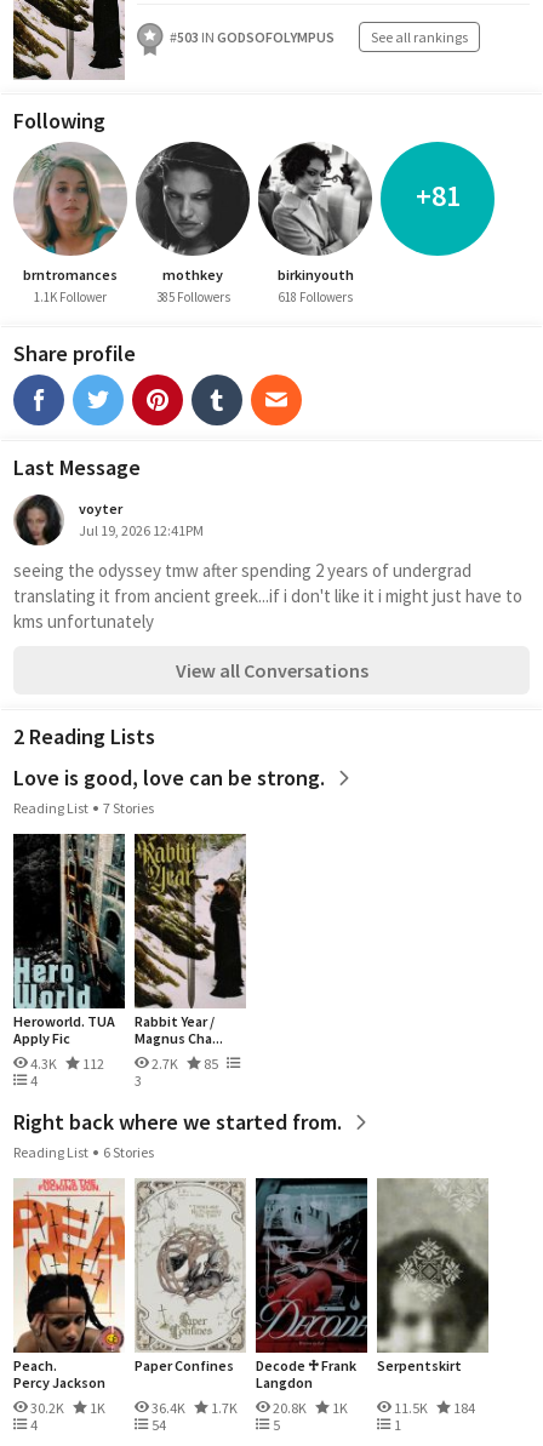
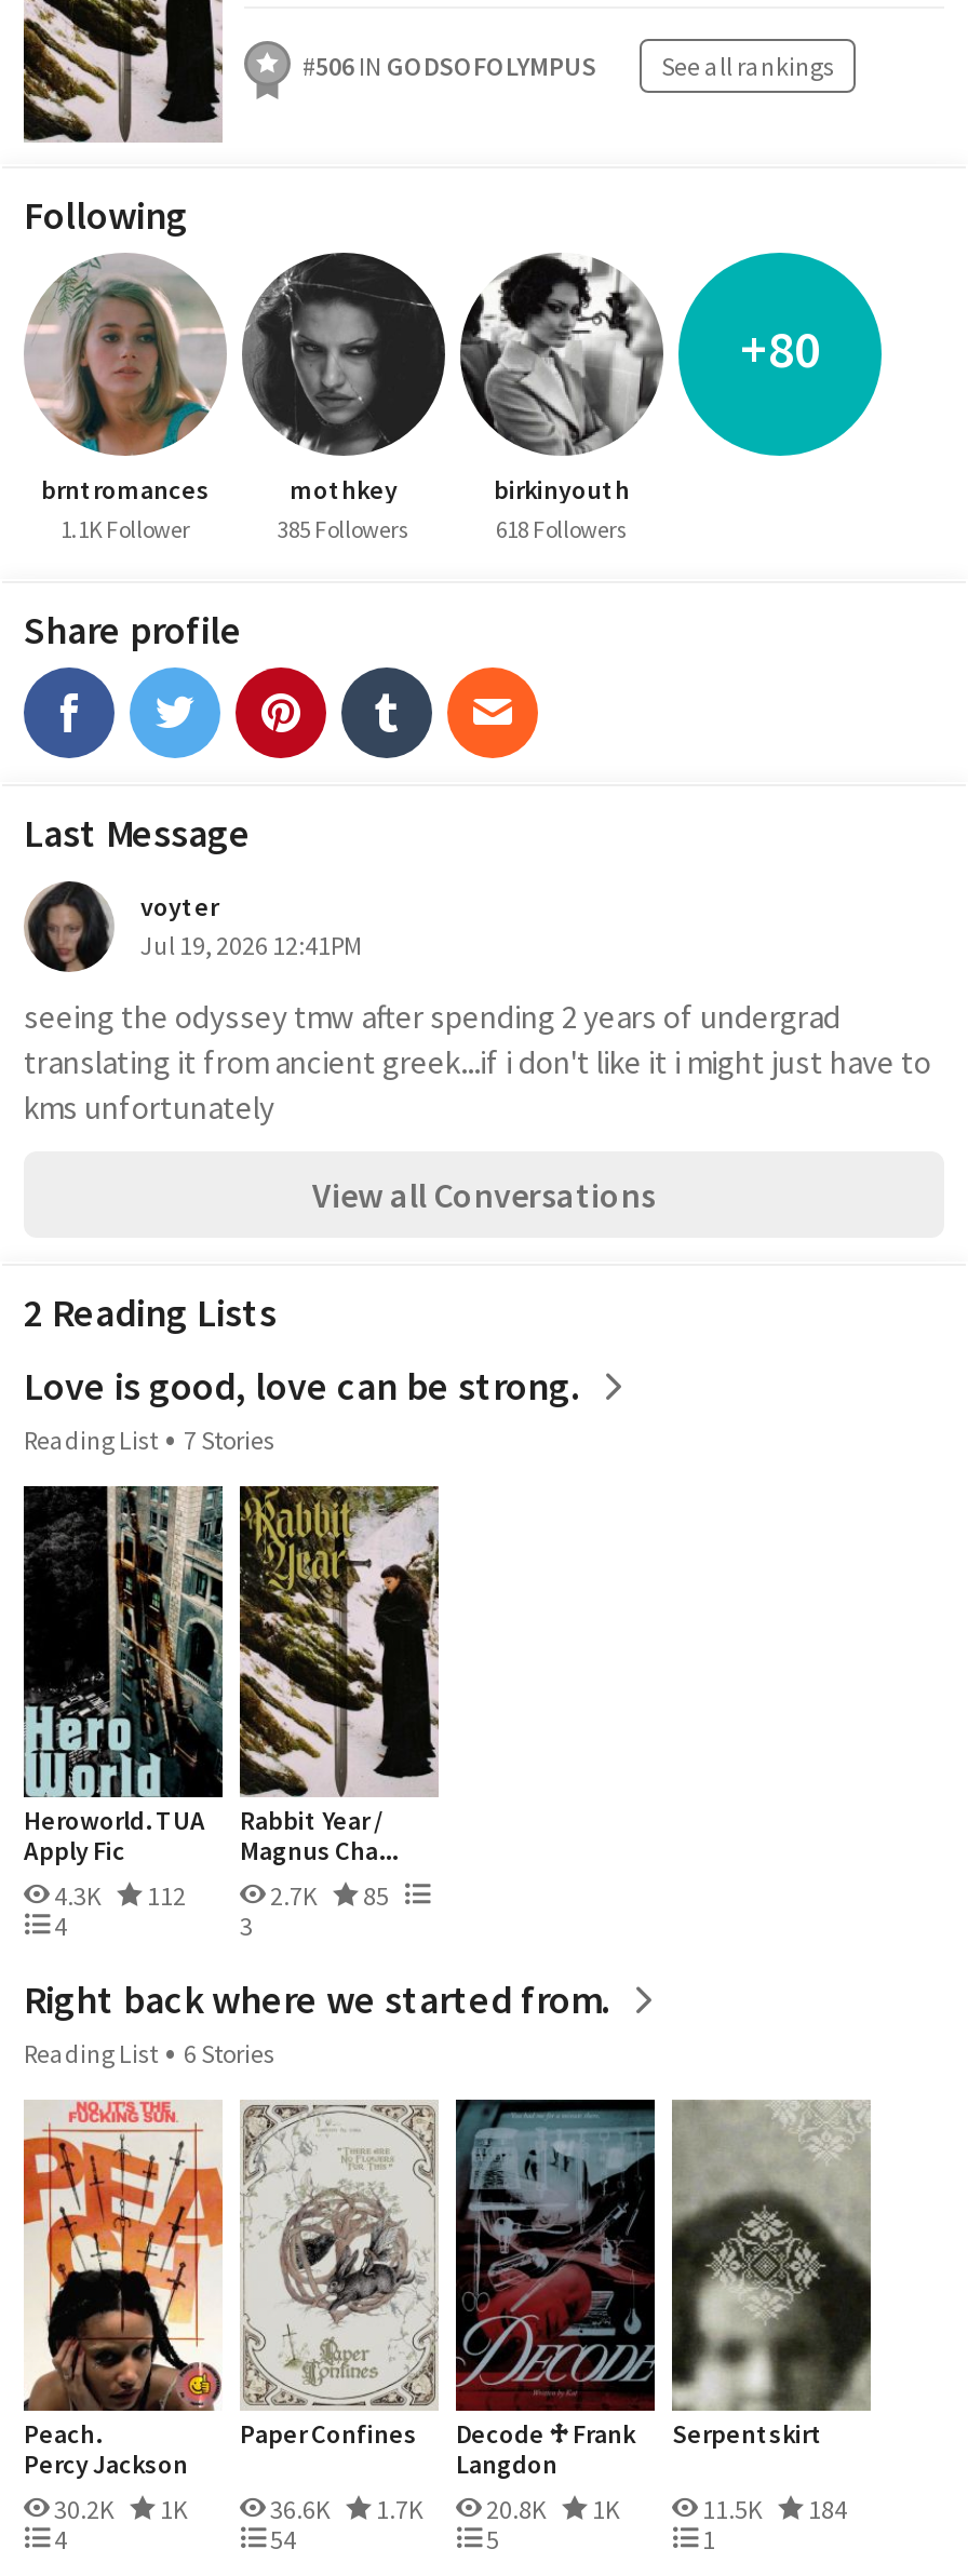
- #503 IN GODSOFOLYMPUS
+ #506 IN GODSOFOLYMPUS

- +81
+ +80

- 36.4K 1.7K 20.8K 1K
+ 36.6K 1.7K 20.8K 1K
